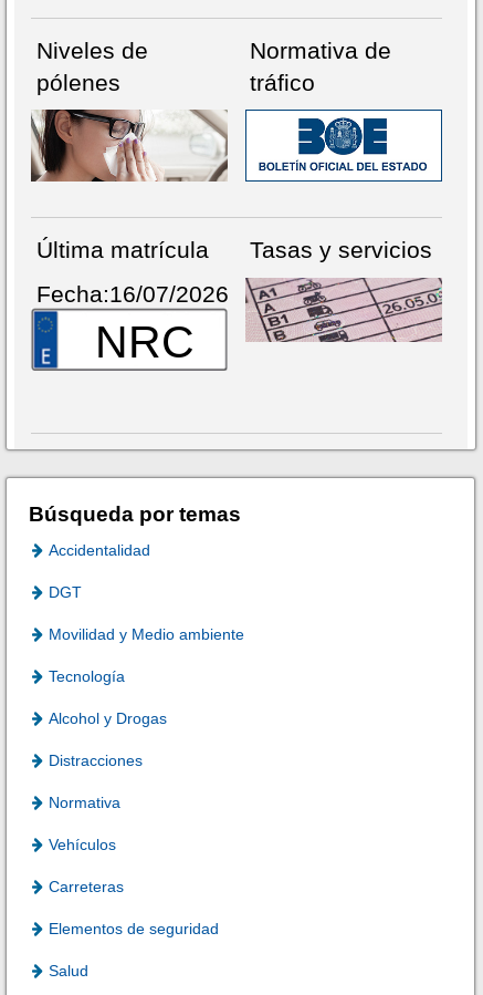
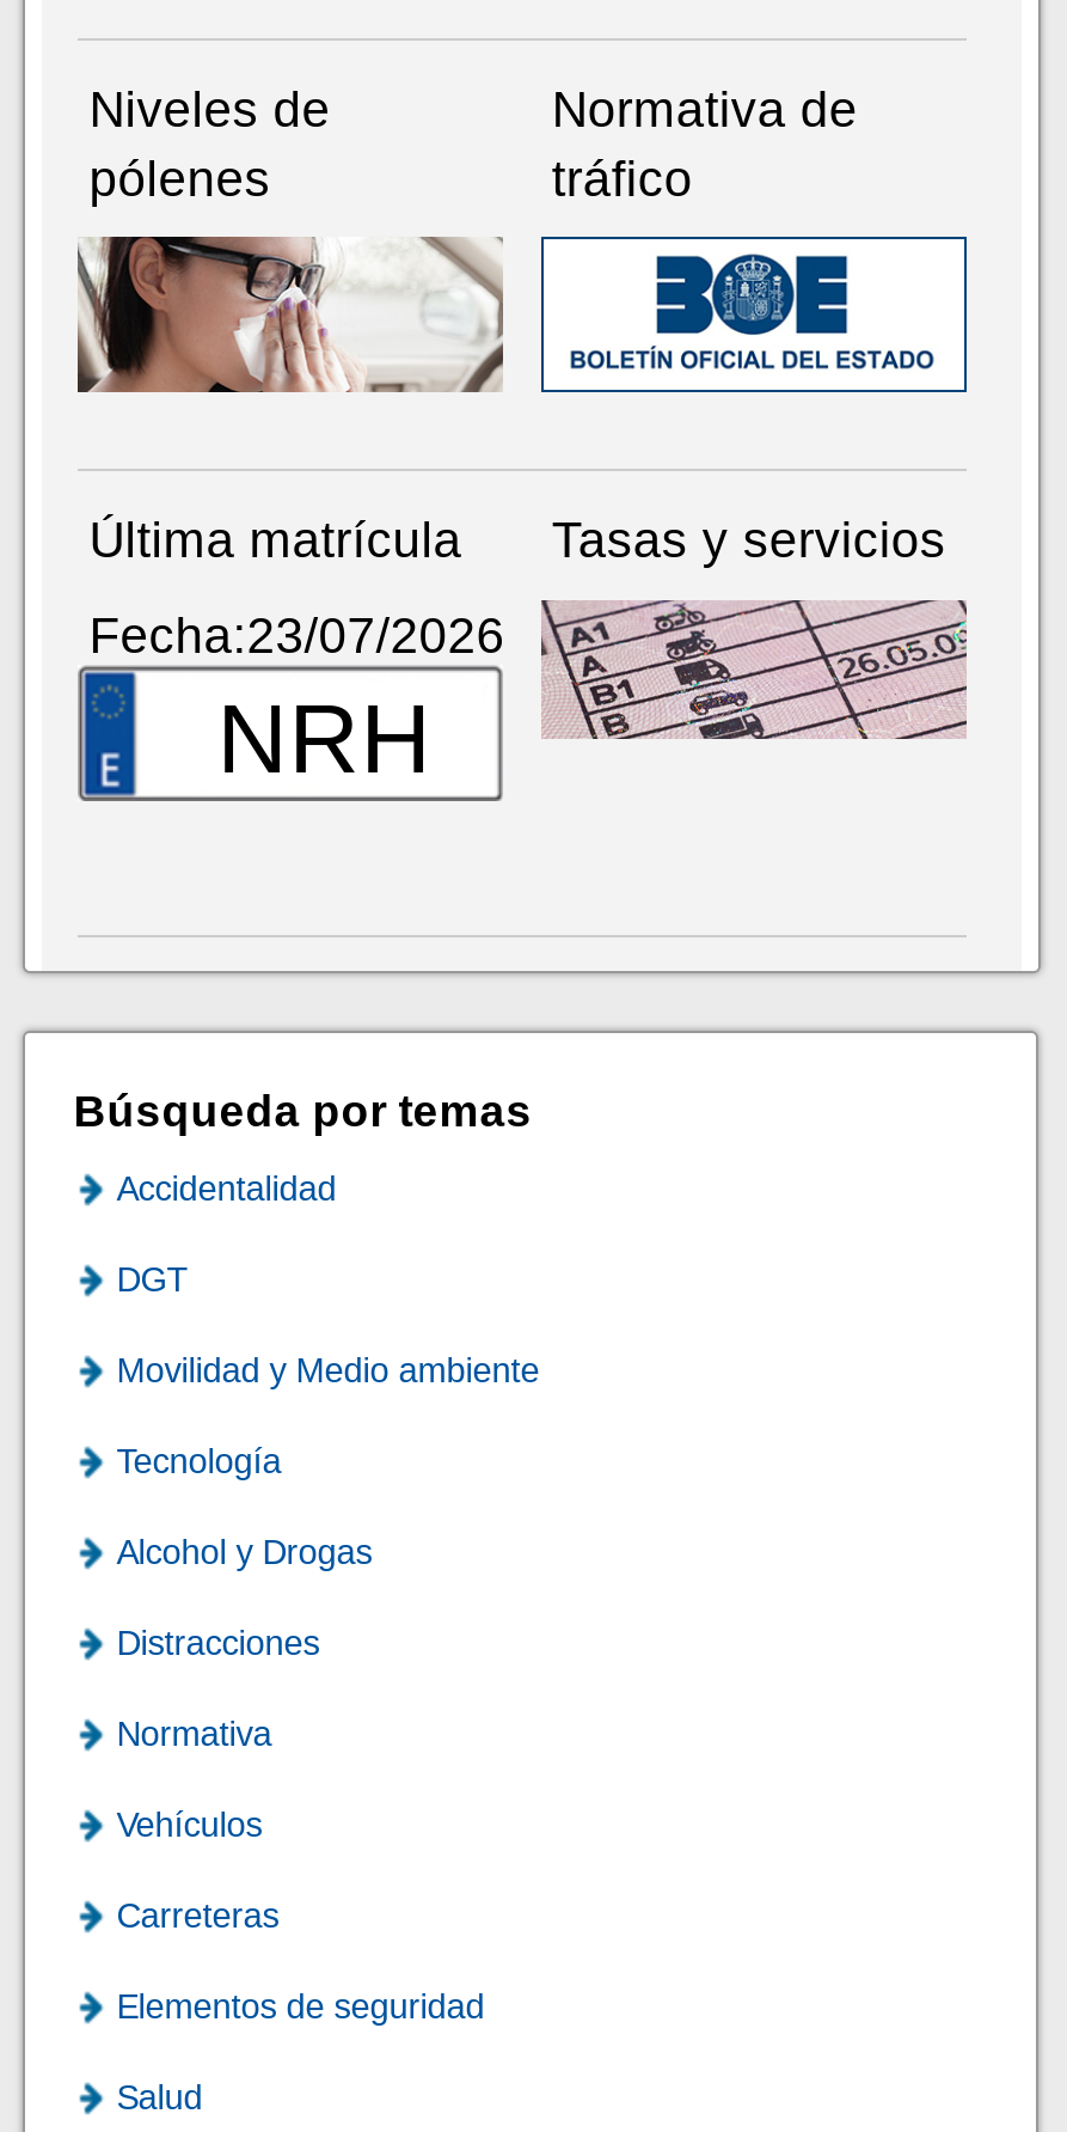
- Fecha:16/07/2026
- NRC
+ Fecha:23/07/2026
+ NRH
